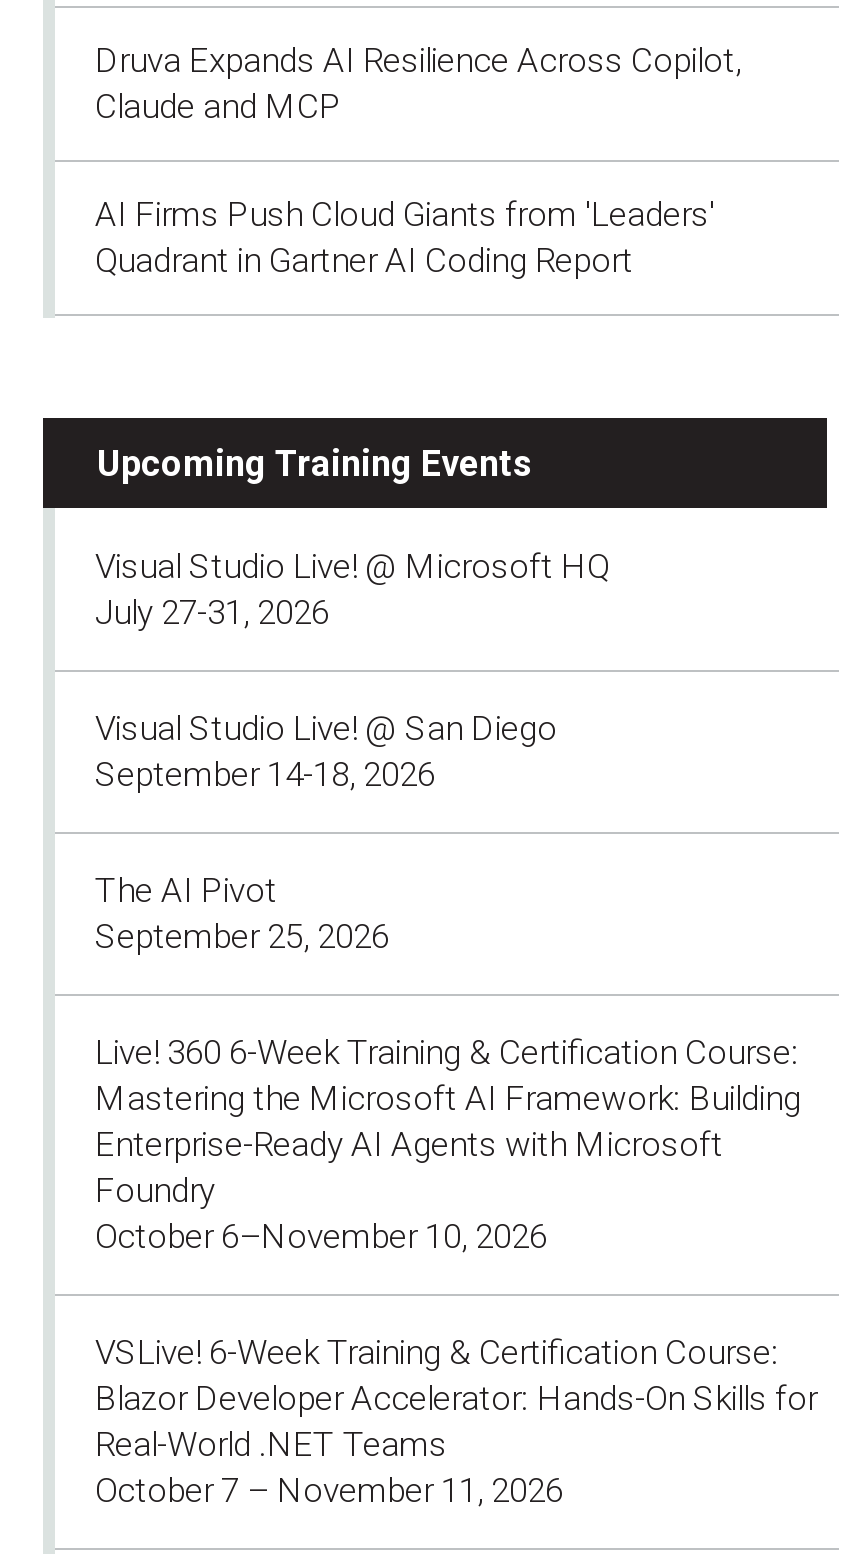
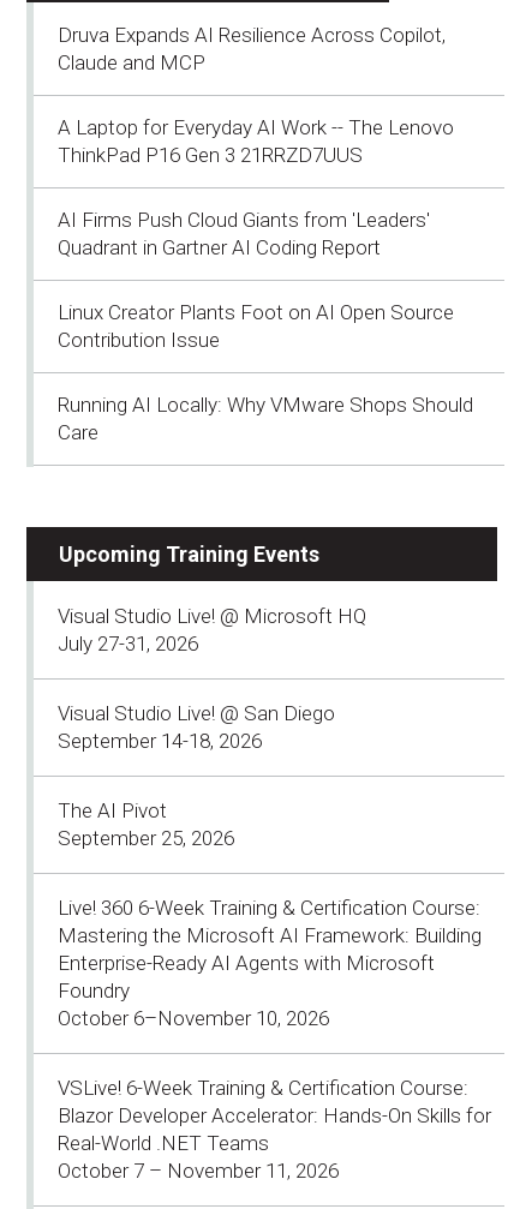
+ A Laptop for Everyday AI Work -- The Lenovo
+ ThinkPad P16 Gen 3 21RRZD7UUS

+ Linux Creator Plants Foot on AI Open Source
+ Contribution Issue
+ Running AI Locally: Why VMware Shops Should
+ Care
